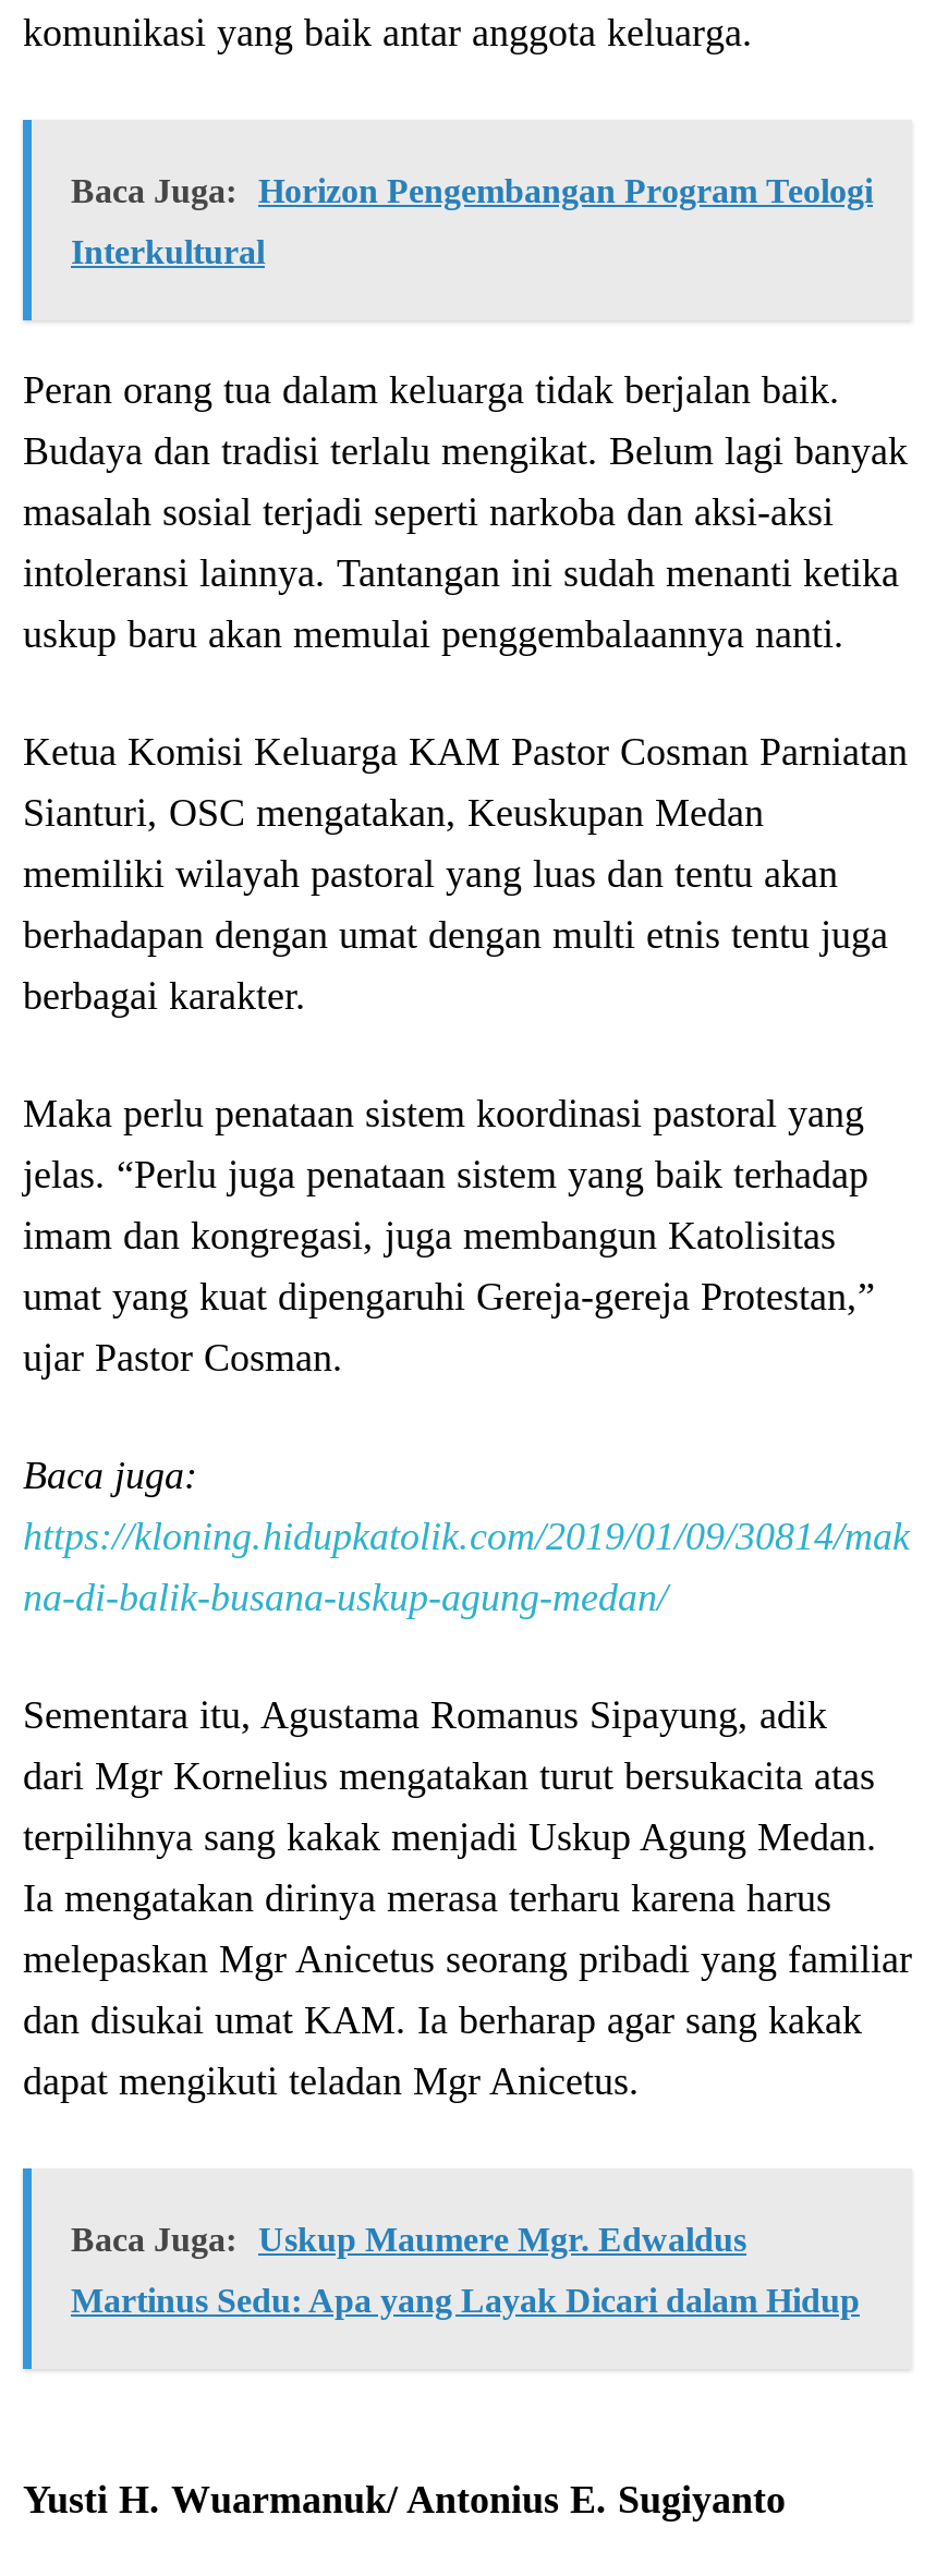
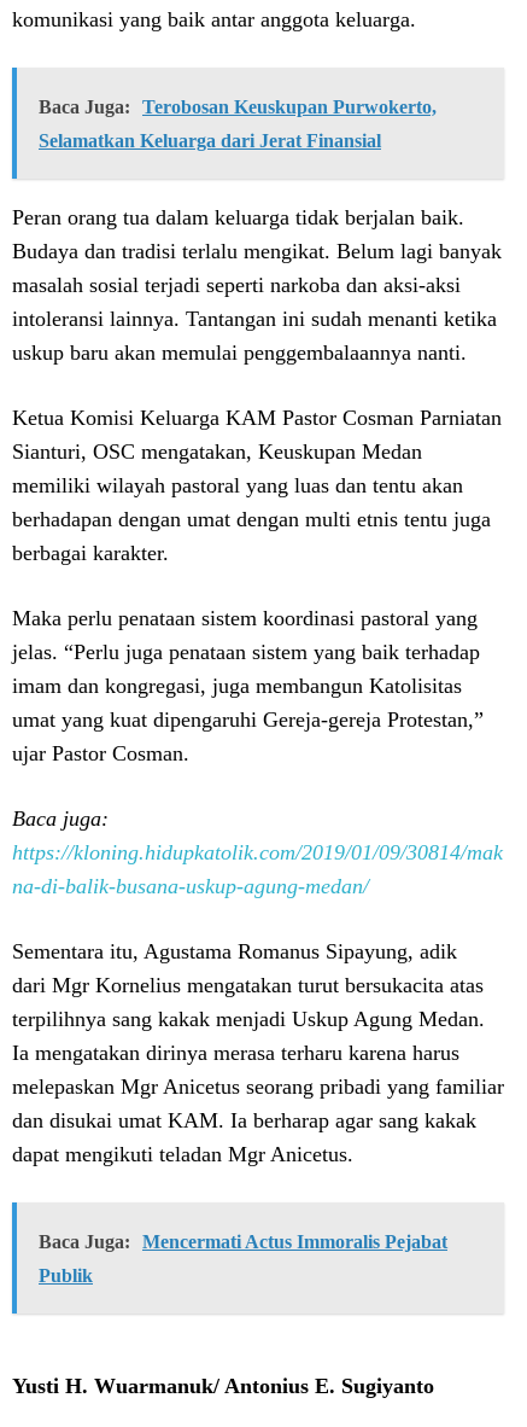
- Baca Juga: Horizon Pengembangan Program Teologi
+ Baca Juga: Terobosan Keuskupan Purwokerto,

- Interkultural
+ Selamatkan Keluarga dari Jerat Finansial

- Baca Juga: Uskup Maumere Mgr. Edwaldus
+ Baca Juga: Mencermati Actus Immoralis Pejabat

- Martinus Sedu: Apa yang Layak Dicari dalam Hidup
+ Publik
